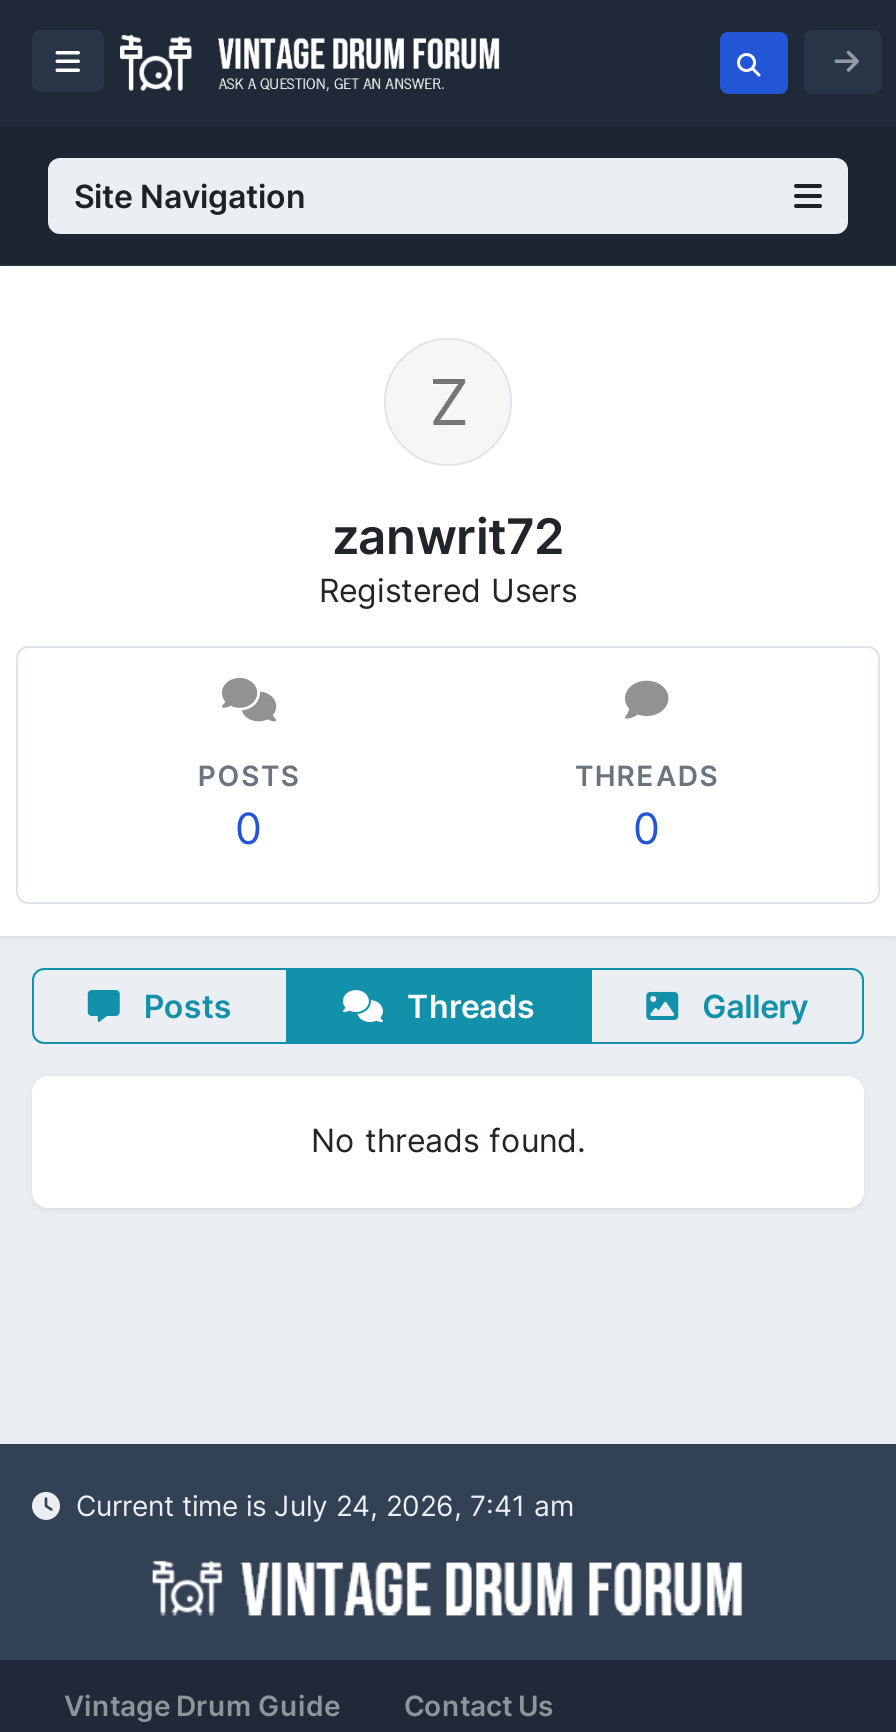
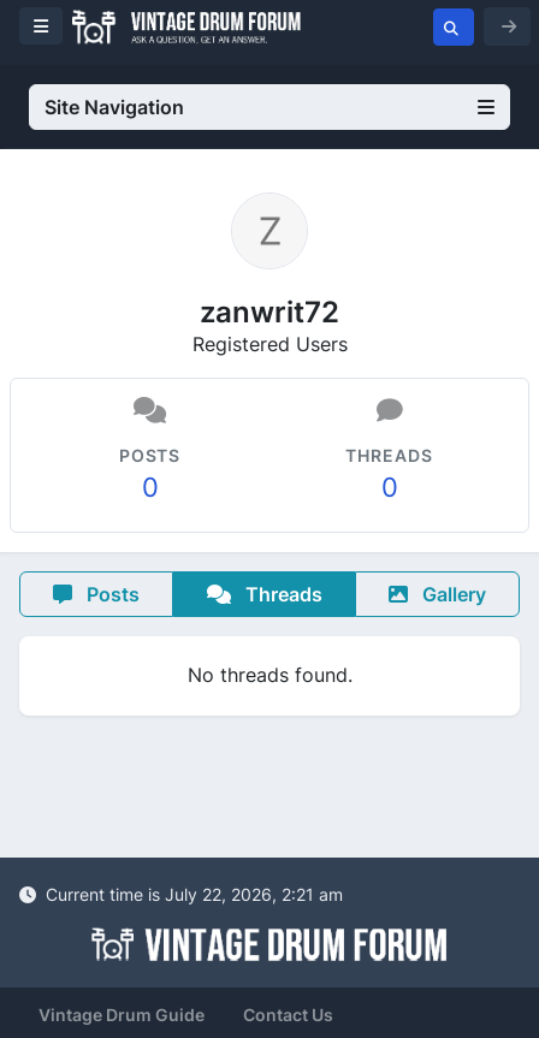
- Current time is July 24, 2026, 7:41 am
+ Current time is July 22, 2026, 2:21 am
